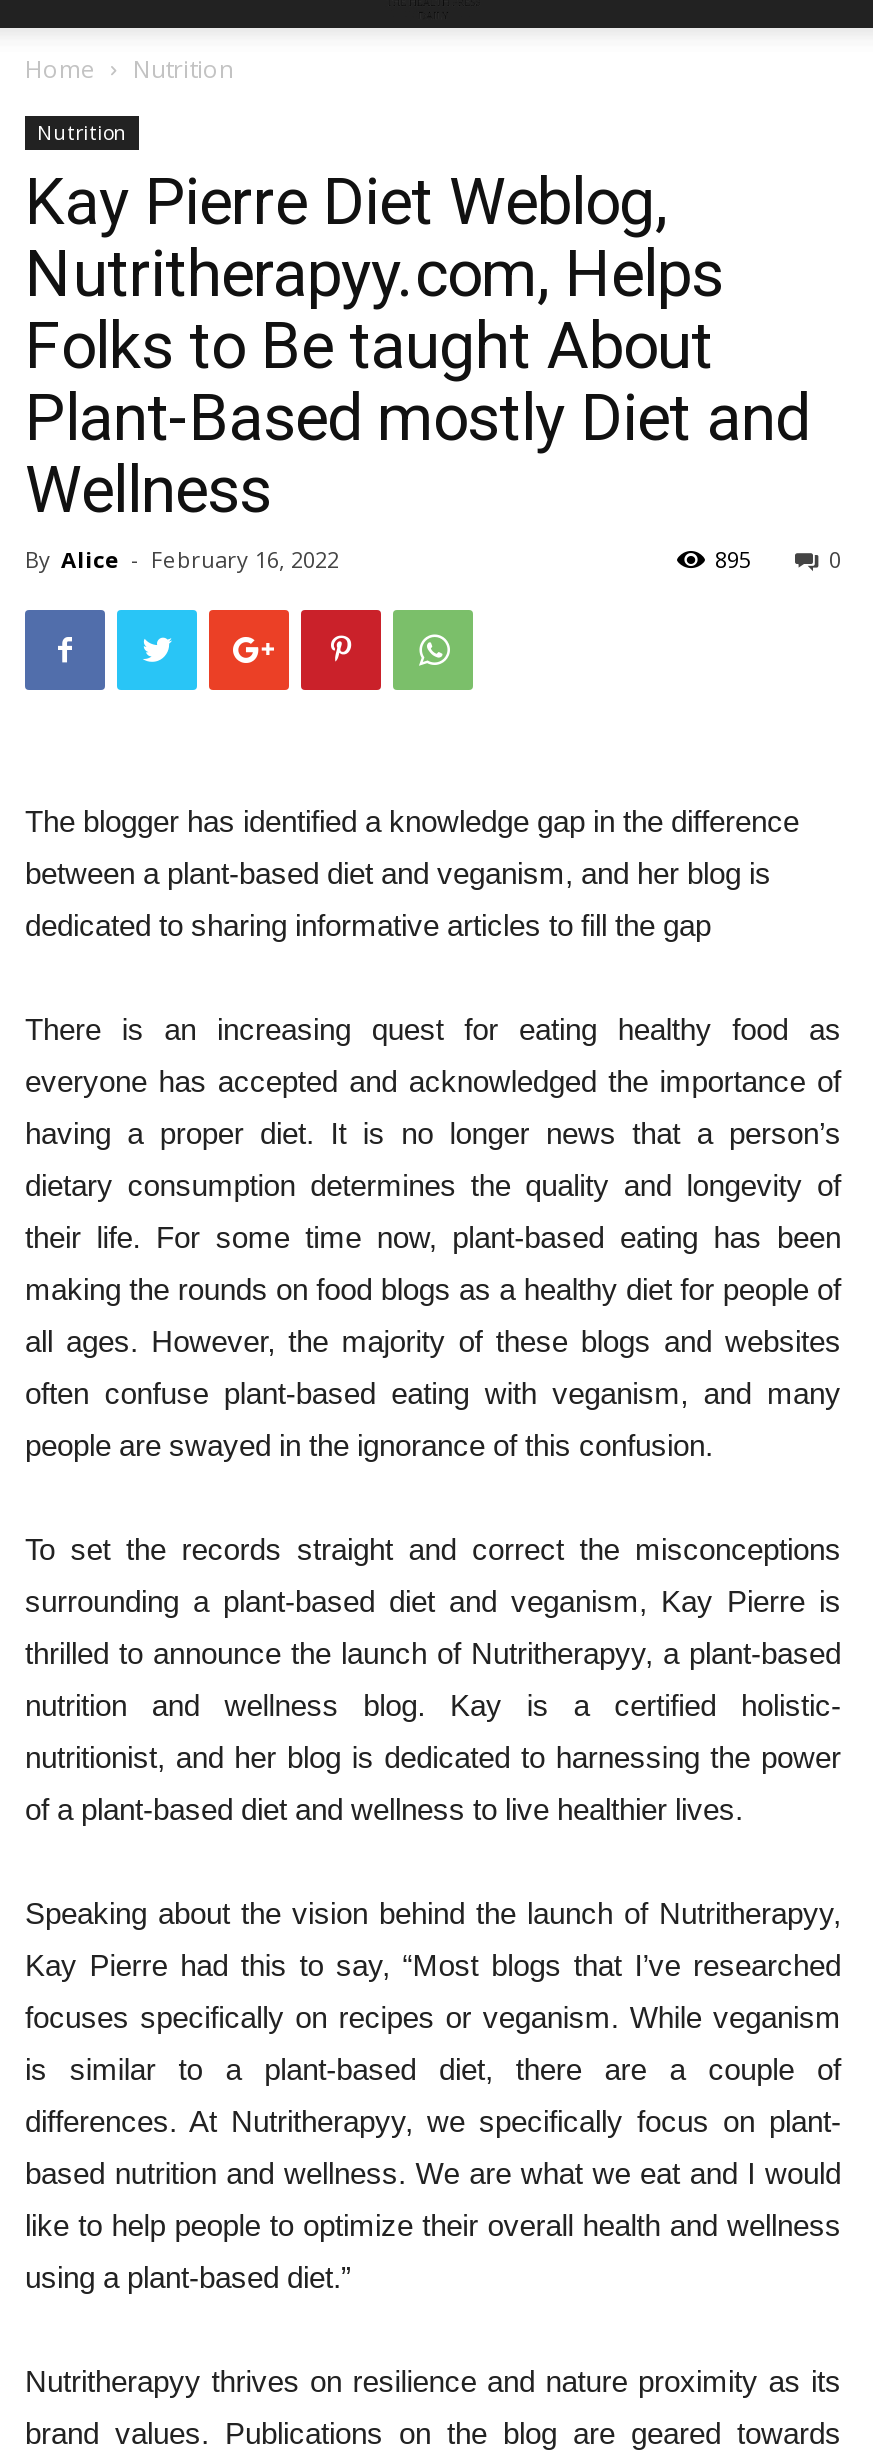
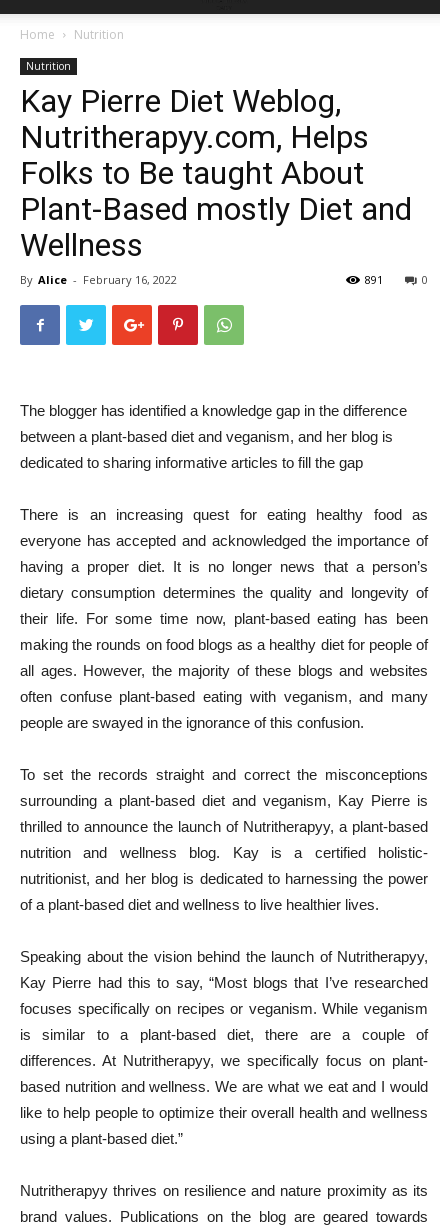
- 895
+ 891
